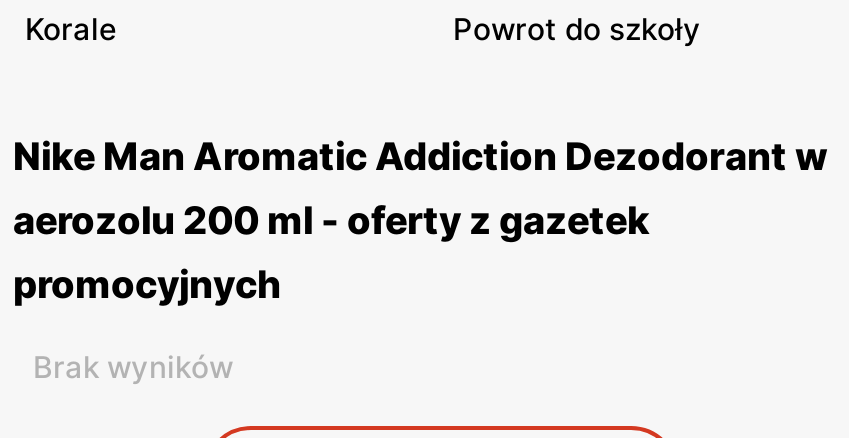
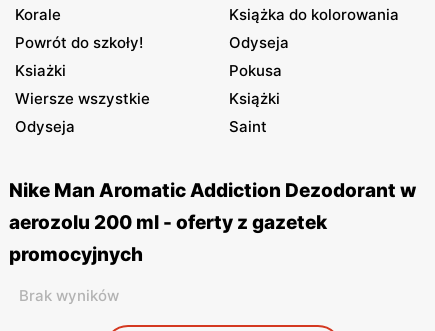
- Powrot do szkoły
+ Książka do kolorowania
+ Powrót do szkoły!
+ Odyseja
+ Ksiażki
+ Pokusa
+ Wiersze wszystkie
+ Książki
+ Odyseja
+ Saint
